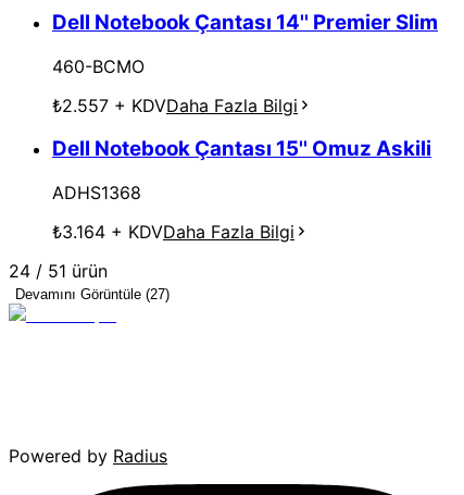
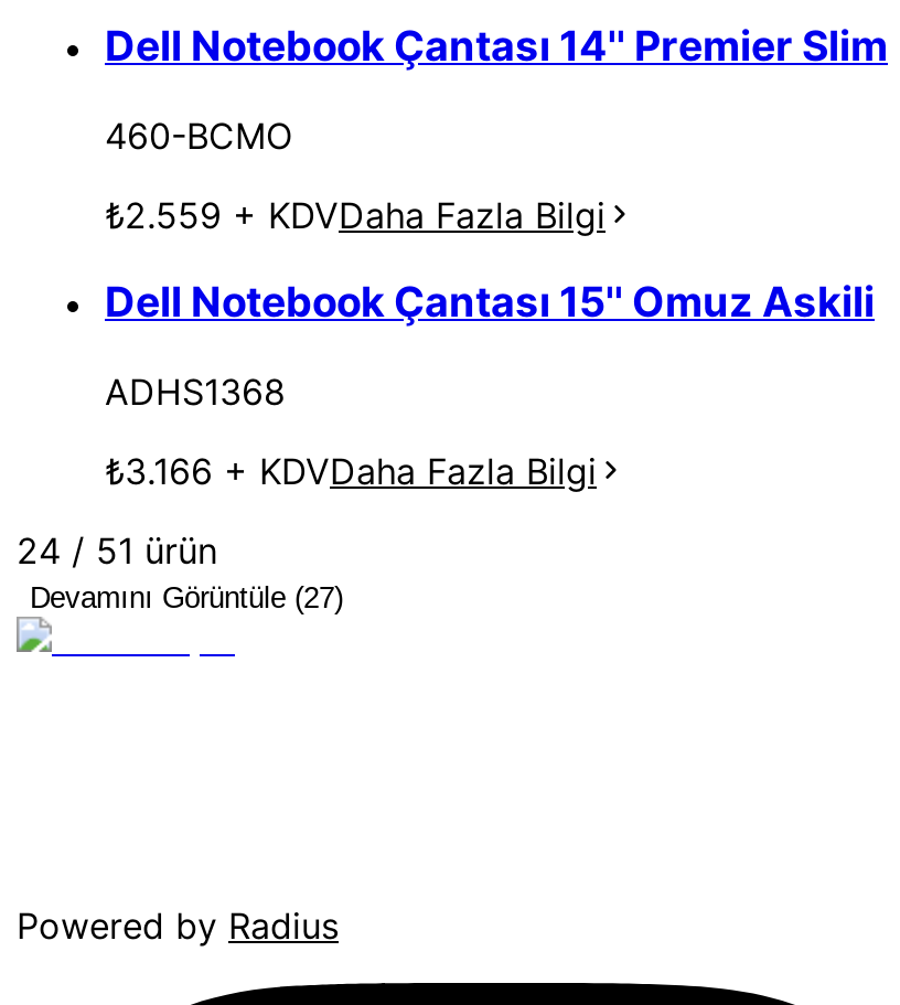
- ₺2.557 + KDVDaha Fazla Bilgi
+ ₺2.559 + KDVDaha Fazla Bilgi

- ₺3.164 + KDVDaha Fazla Bilgi
+ ₺3.166 + KDVDaha Fazla Bilgi
